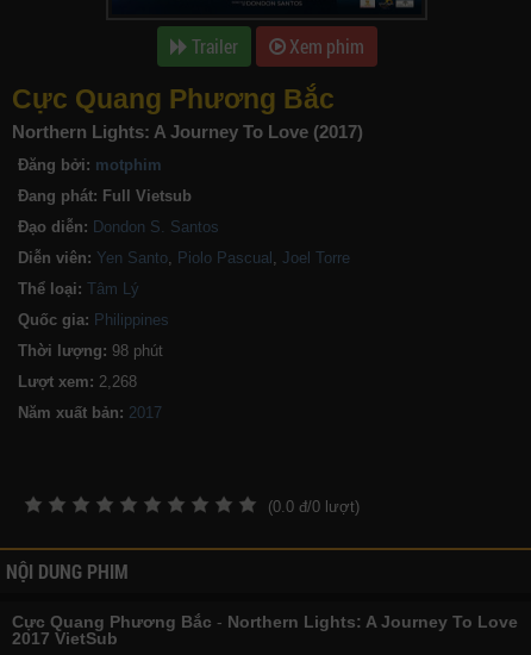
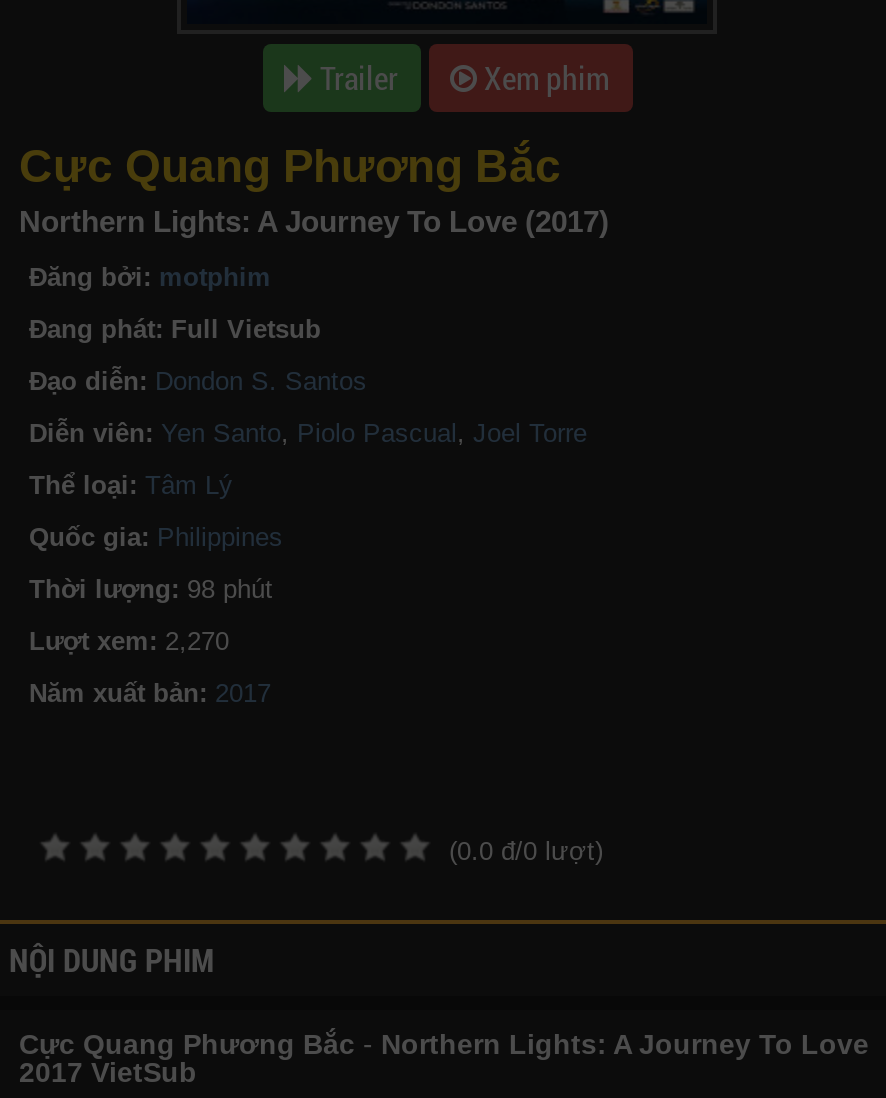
- Lượt xem: 2,268
+ Lượt xem: 2,270
